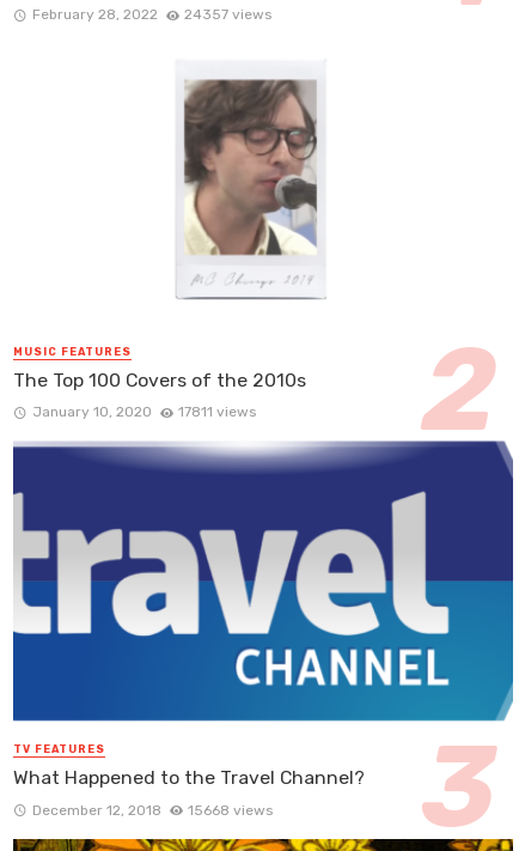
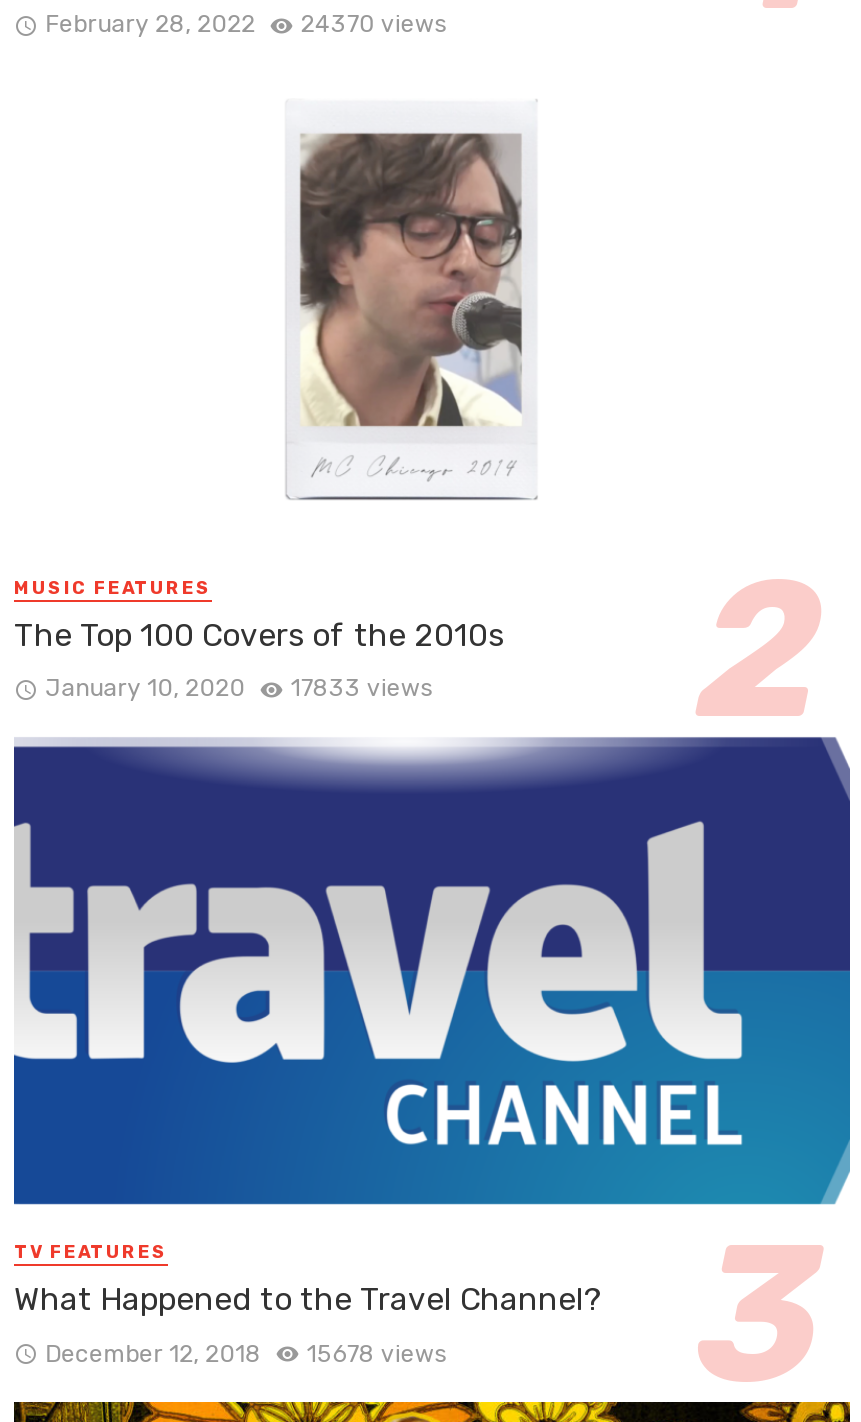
- February 28, 2022 24357 views
+ February 28, 2022 24370 views

- January 10, 2020 17811 views
+ January 10, 2020 17833 views

- December 12, 2018 15668 views
+ December 12, 2018 15678 views
